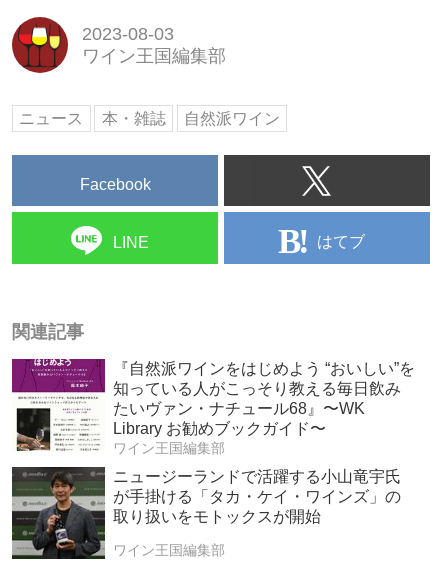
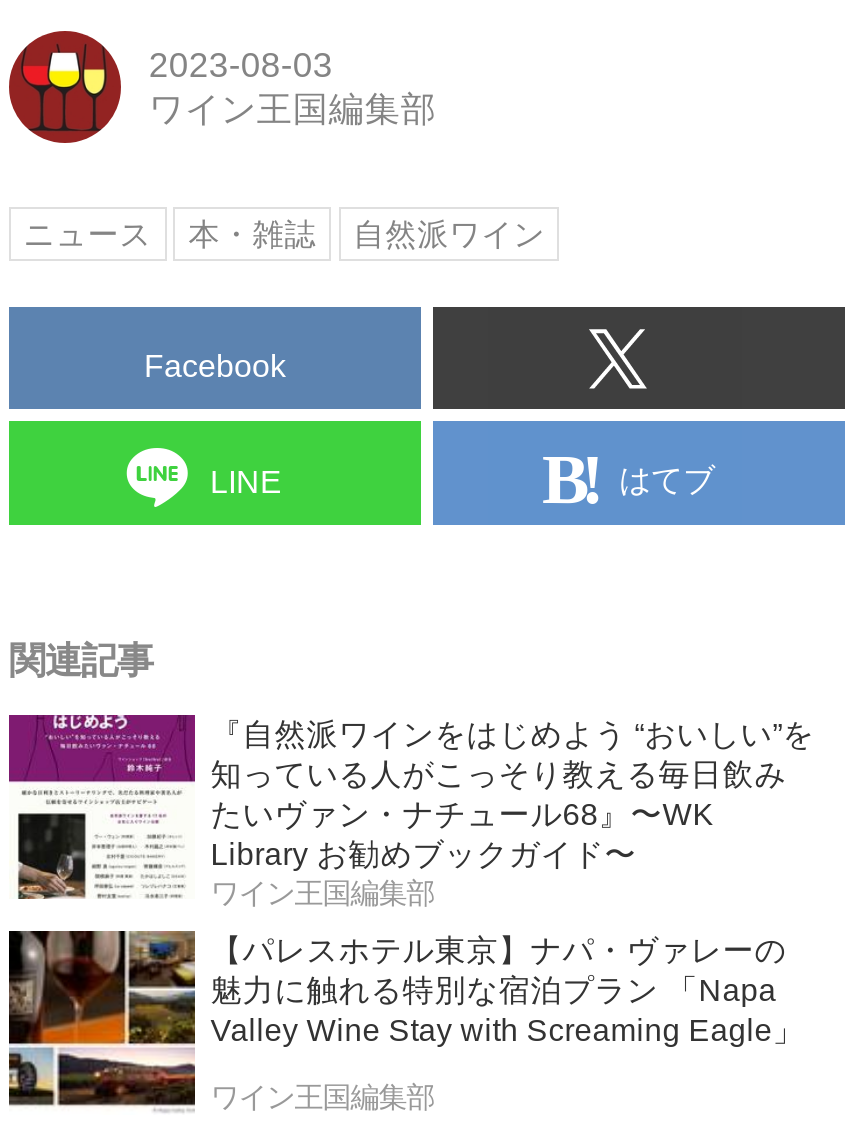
- [image]
- ニュージーランドで活躍する小山竜宇氏
- が手掛ける「タカ・ケイ・ワインズ」の
- 取り扱いをモトックスが開始
+ [image]
+ 【パレスホテル東京】ナパ・ヴァレーの
+ 魅力に触れる特別な宿泊プラン 「Napa
+ Valley Wine Stay with Screaming Eagle」
